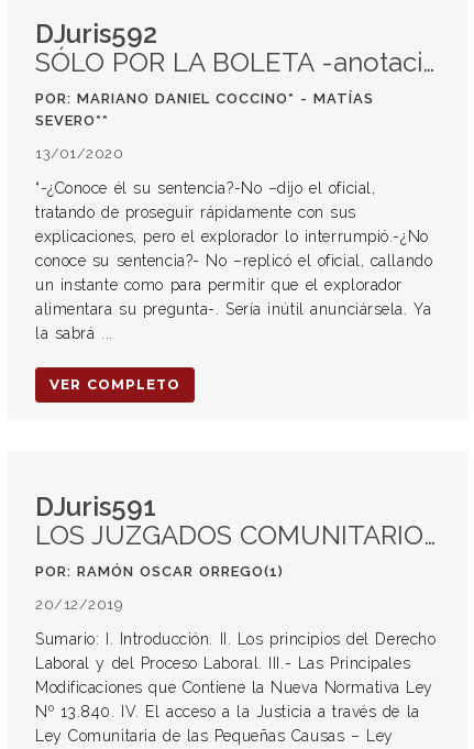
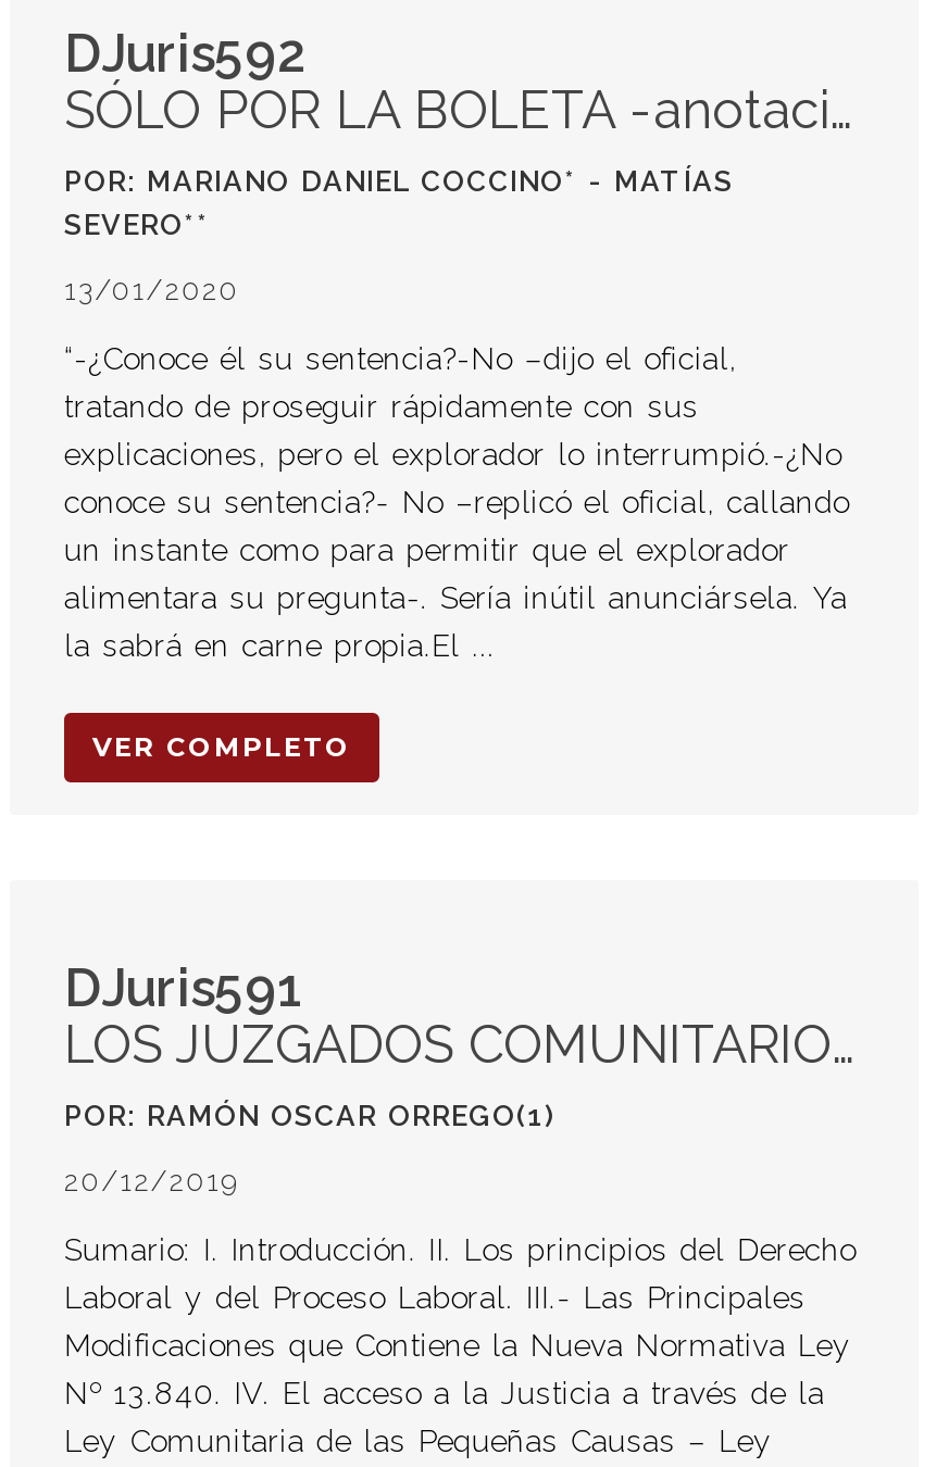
- la sabrá ...
+ la sabrá en carne propia.El ...
